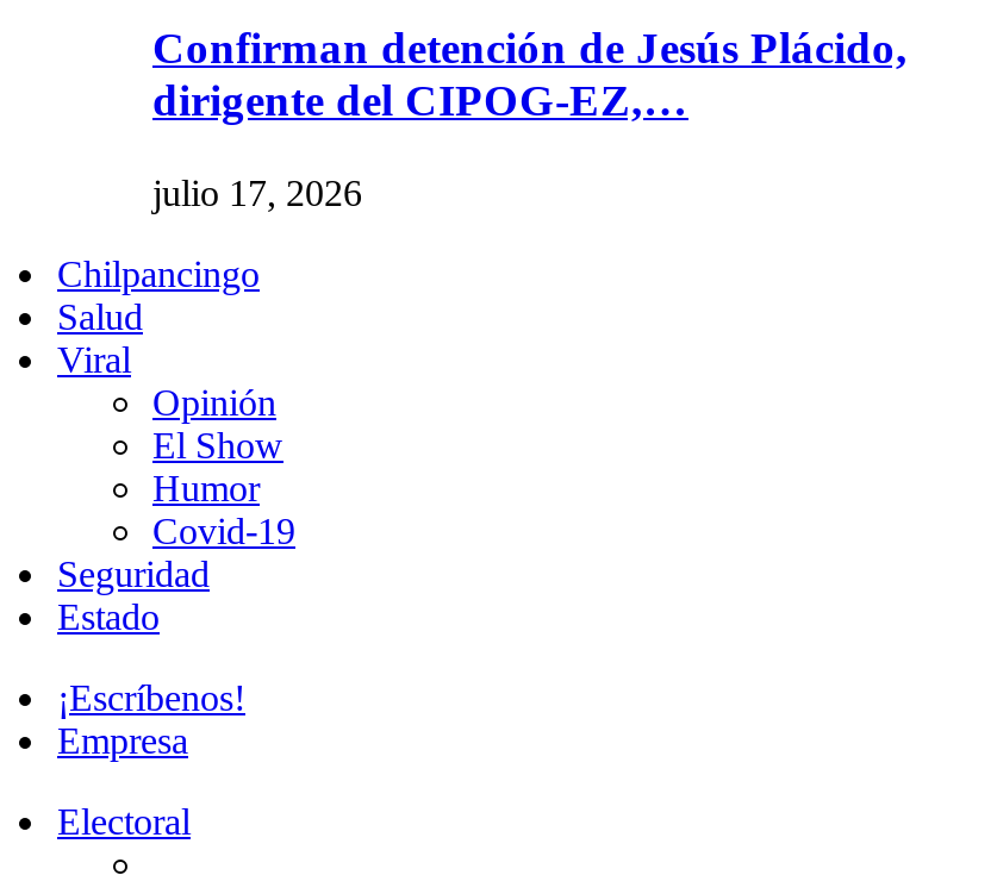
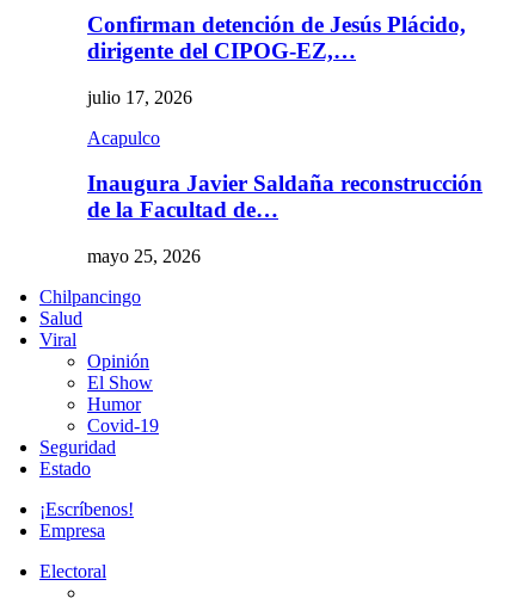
+ Acapulco
+ Inaugura Javier Saldaña reconstrucción
+ de la Facultad de…
+ mayo 25, 2026
